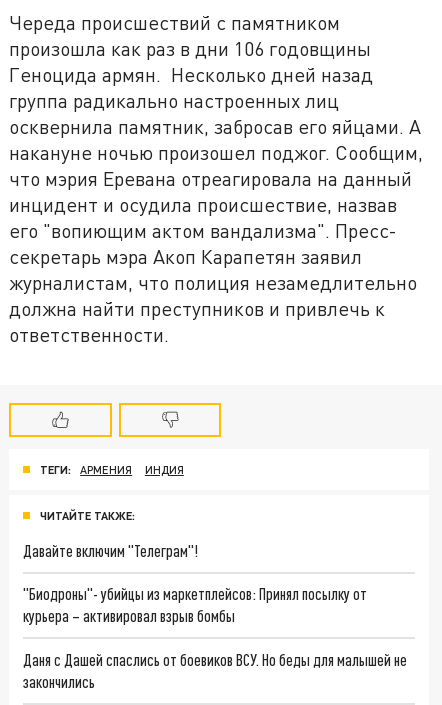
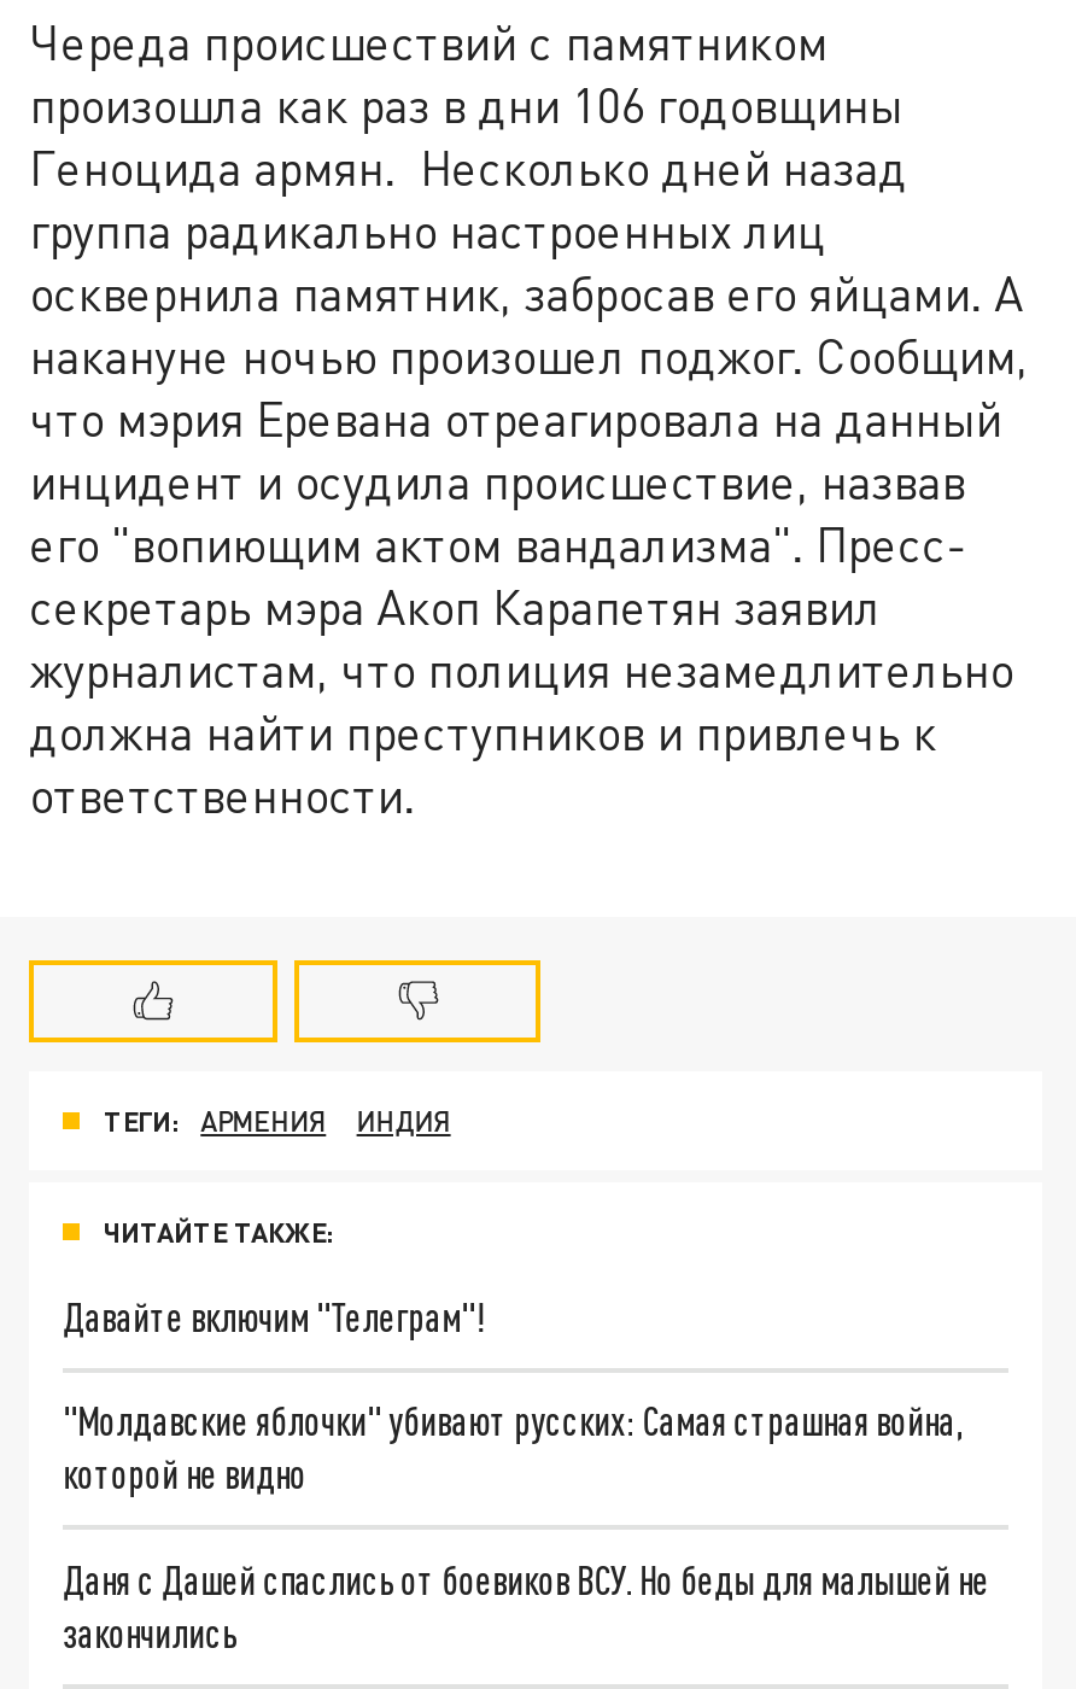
- "Биодроны"- убийцы из маркетплейсов: Принял посылку от
- курьера – активировал взрыв бомбы
+ "Молдавские яблочки" убивают русских: Самая страшная война,
+ которой не видно
